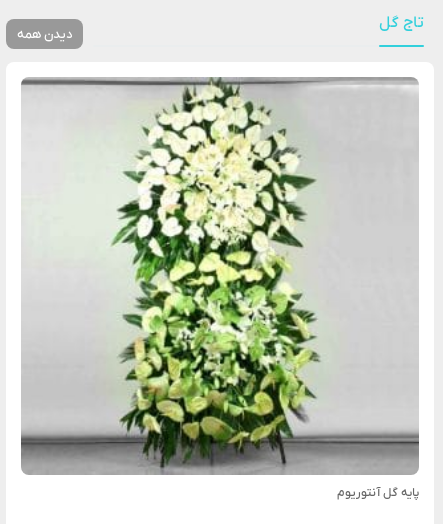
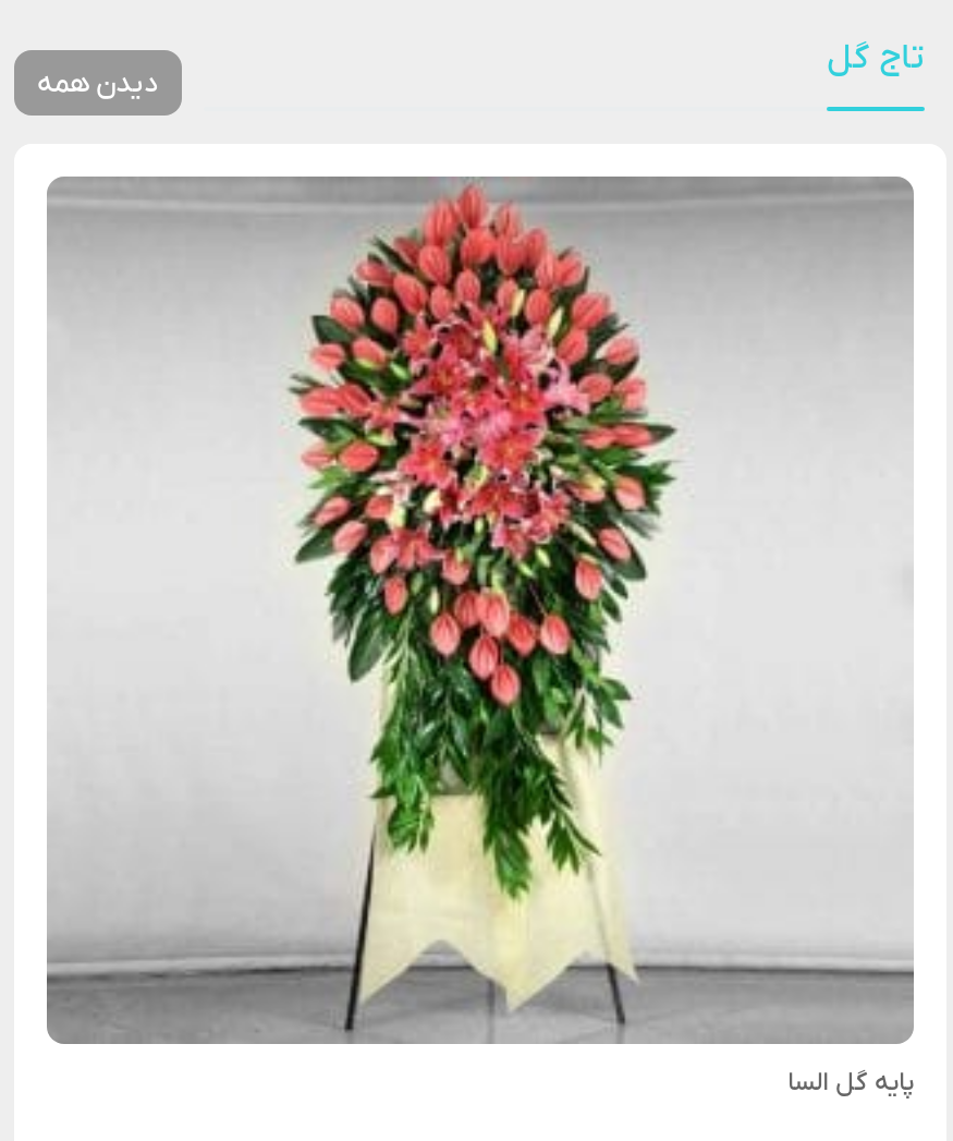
- [image]
- پایه گل آنتوریوم
+ [image]
+ پایه گل الیکا
